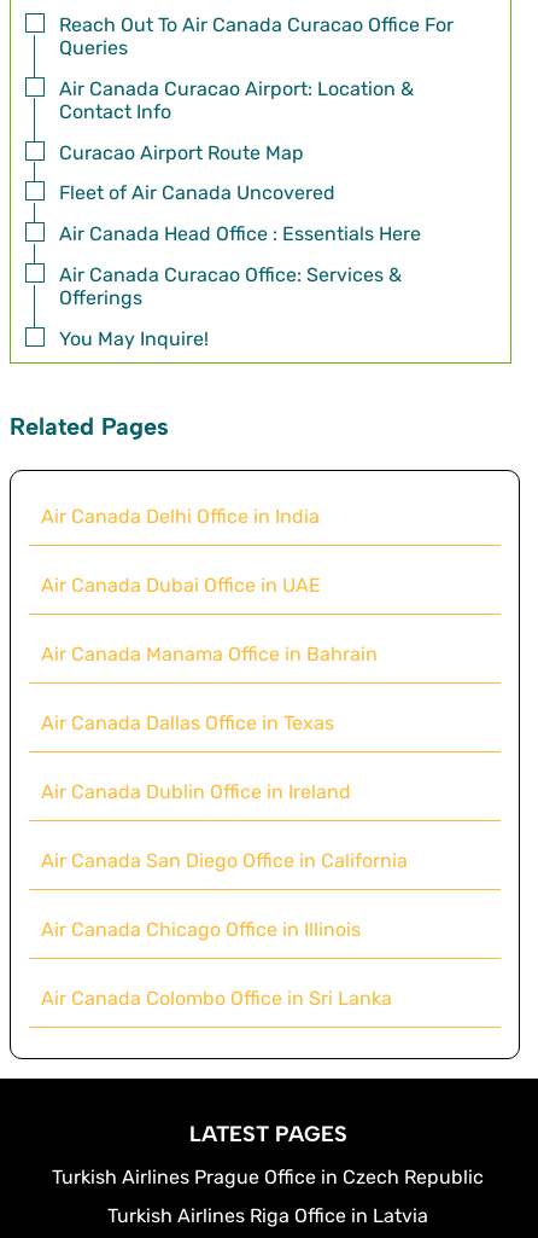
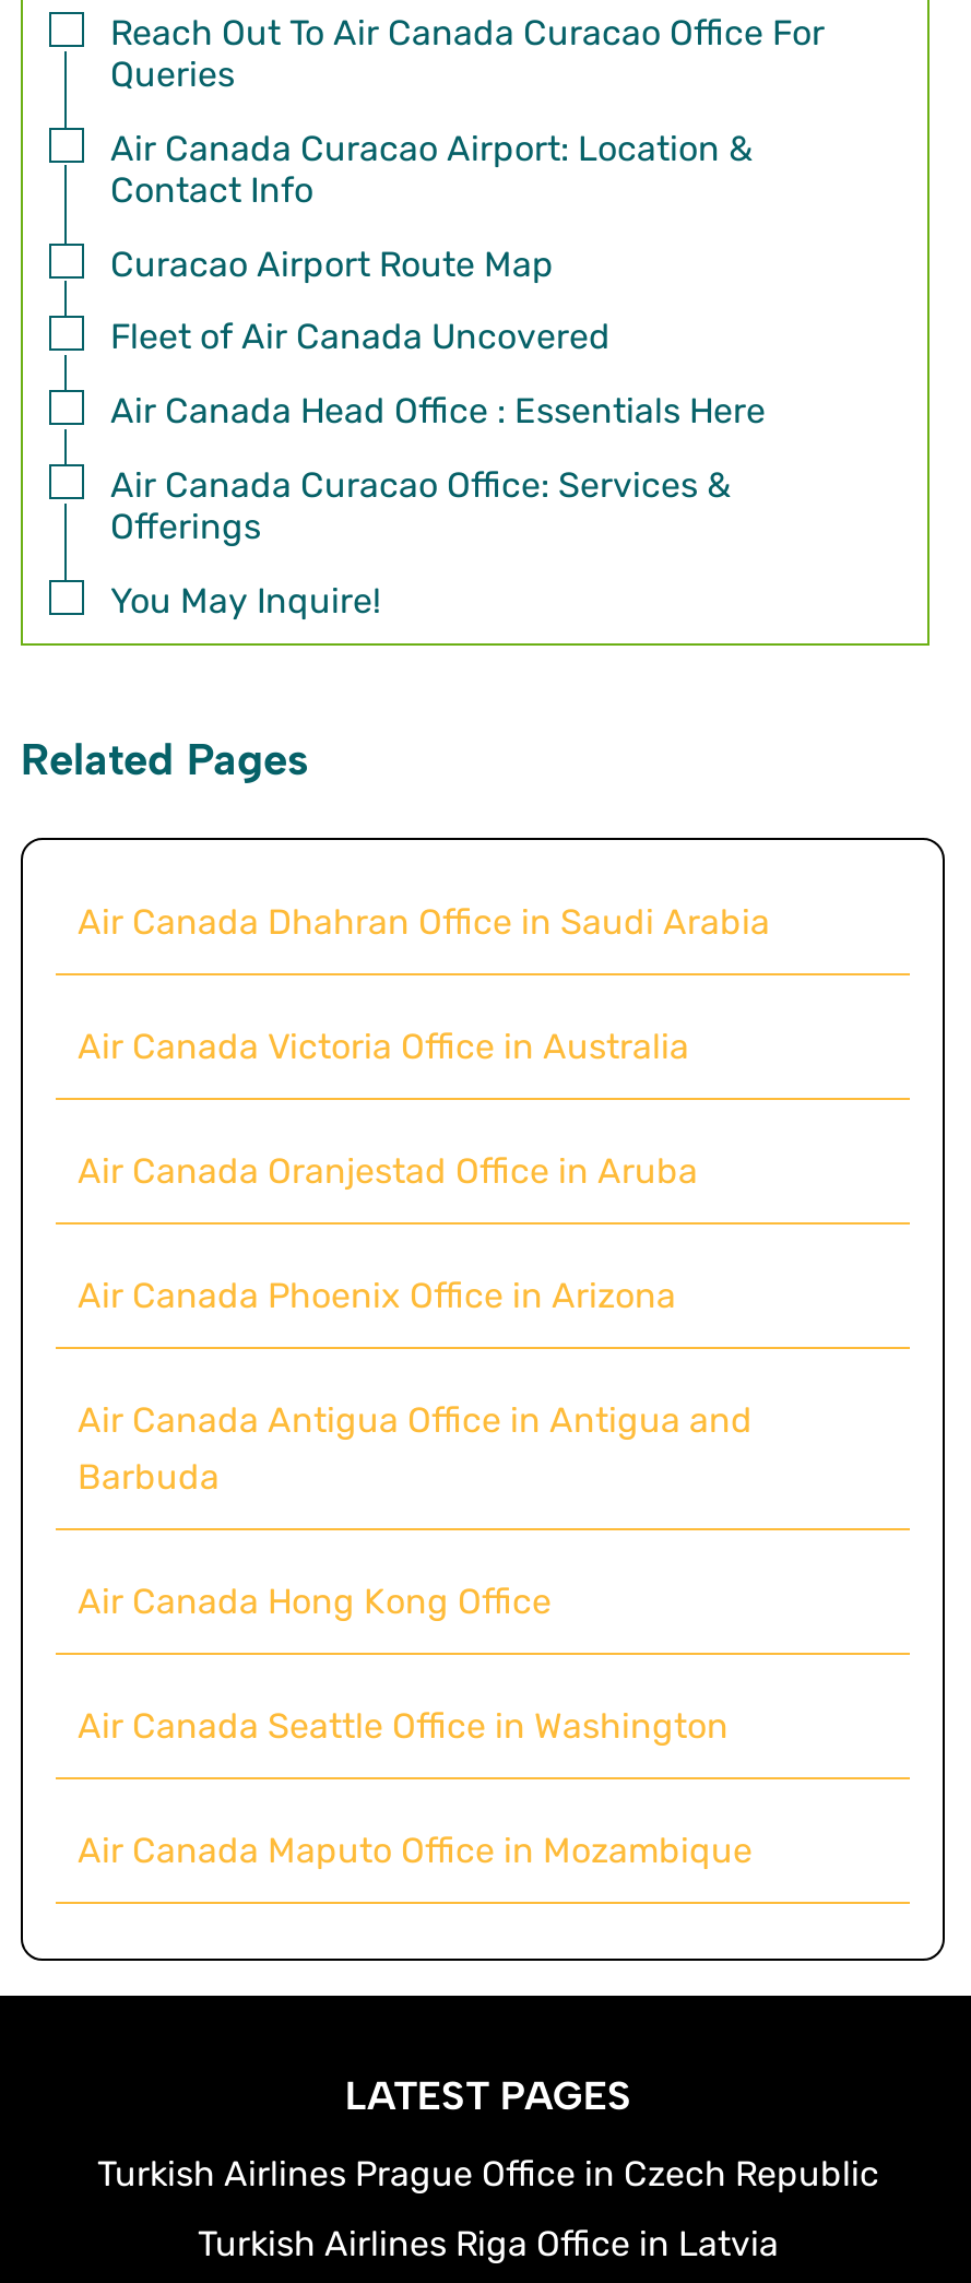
- Air Canada Delhi Office in India
+ Air Canada Dhahran Office in Saudi Arabia

- Air Canada Dubai Office in UAE
+ Air Canada Victoria Office in Australia

- Air Canada Manama Office in Bahrain
+ Air Canada Oranjestad Office in Aruba

- Air Canada Dallas Office in Texas
+ Air Canada Phoenix Office in Arizona

- Air Canada Dublin Office in Ireland
+ Air Canada Antigua Office in Antigua and
+ Barbuda

- Air Canada San Diego Office in California
+ Air Canada Hong Kong Office

- Air Canada Chicago Office in Illinois
+ Air Canada Seattle Office in Washington

- Air Canada Colombo Office in Sri Lanka
+ Air Canada Maputo Office in Mozambique
